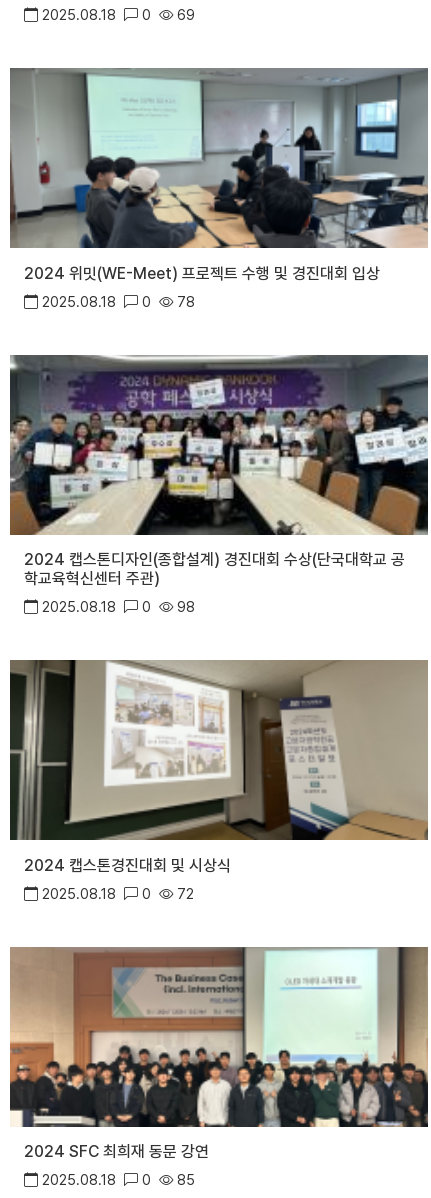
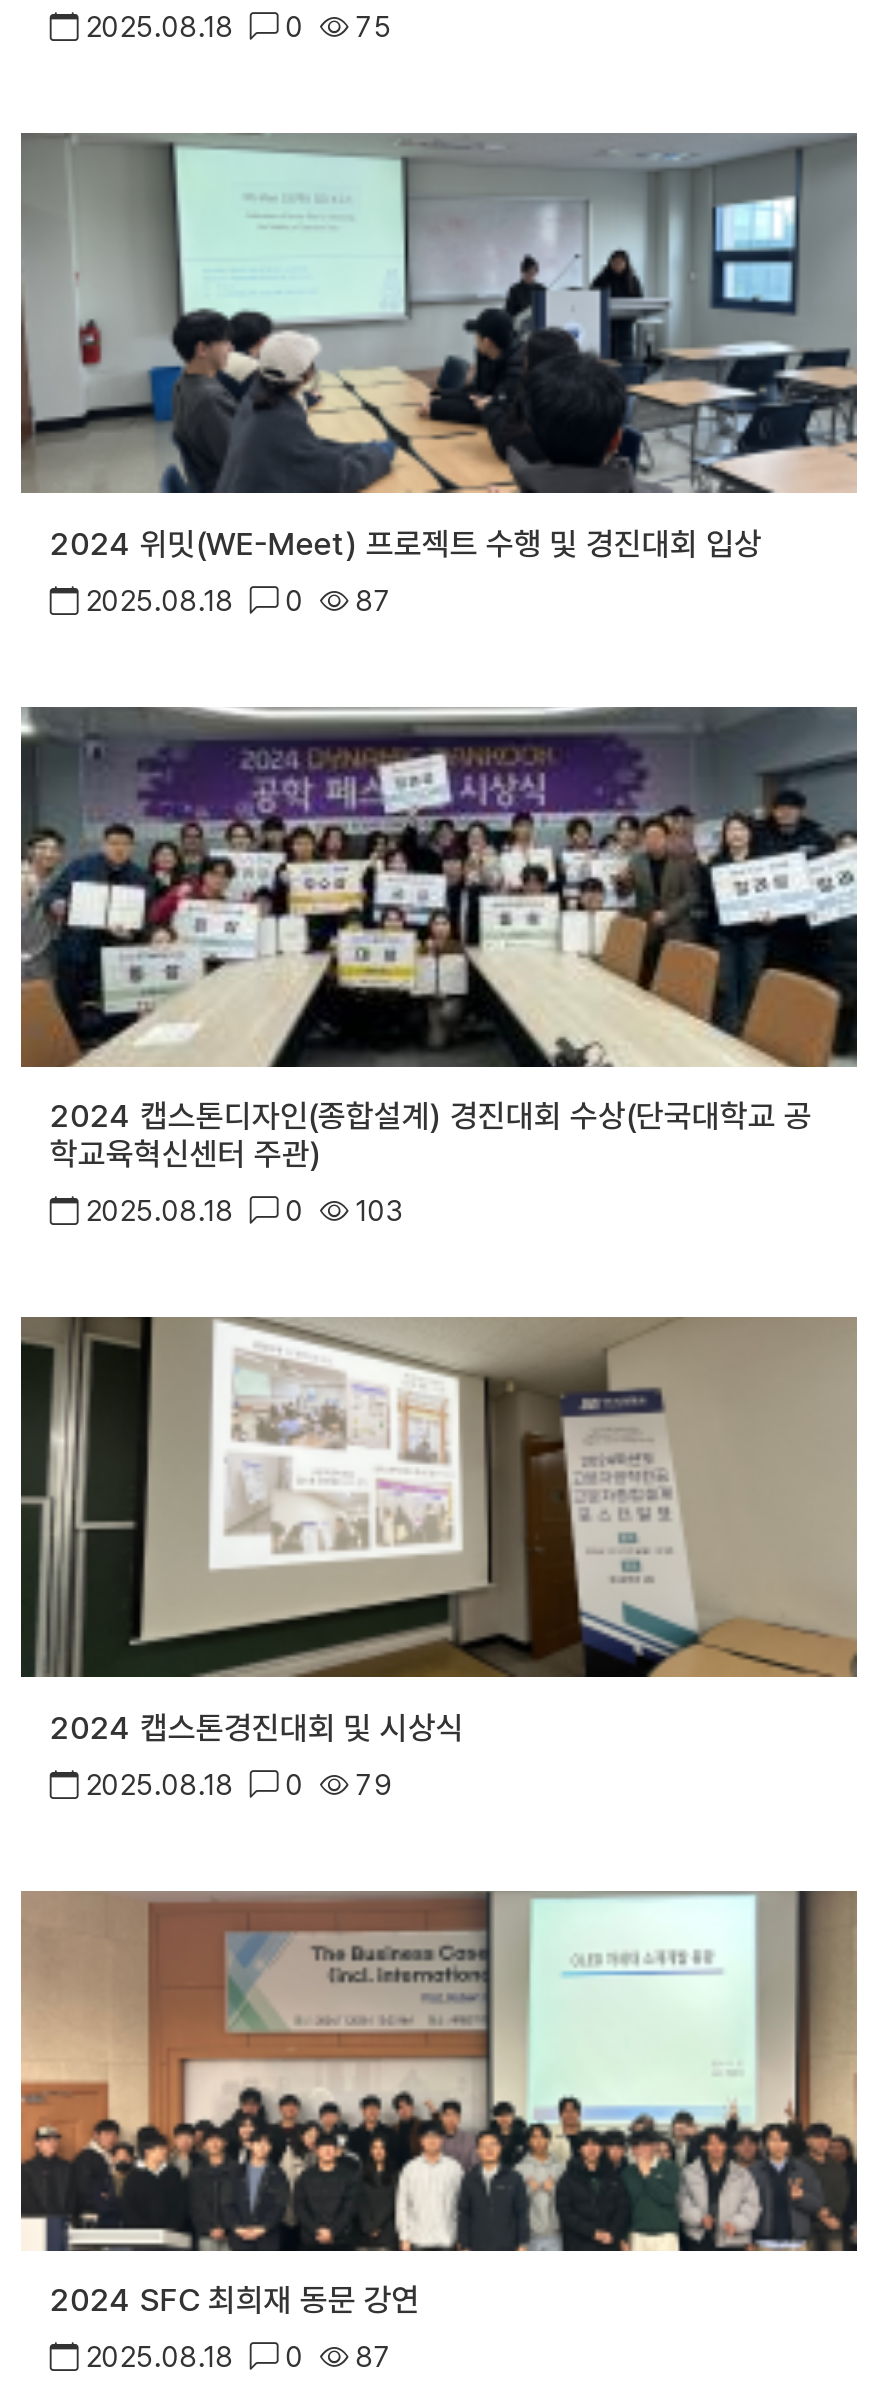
- 2025.08.18 0 69
+ 2025.08.18 0 75

- 78
+ 87

- 2025.08.18 0 98
+ 2025.08.18 0 103

- 72
+ 79

- 2025.08.18 0 85
+ 2025.08.18 0 87
